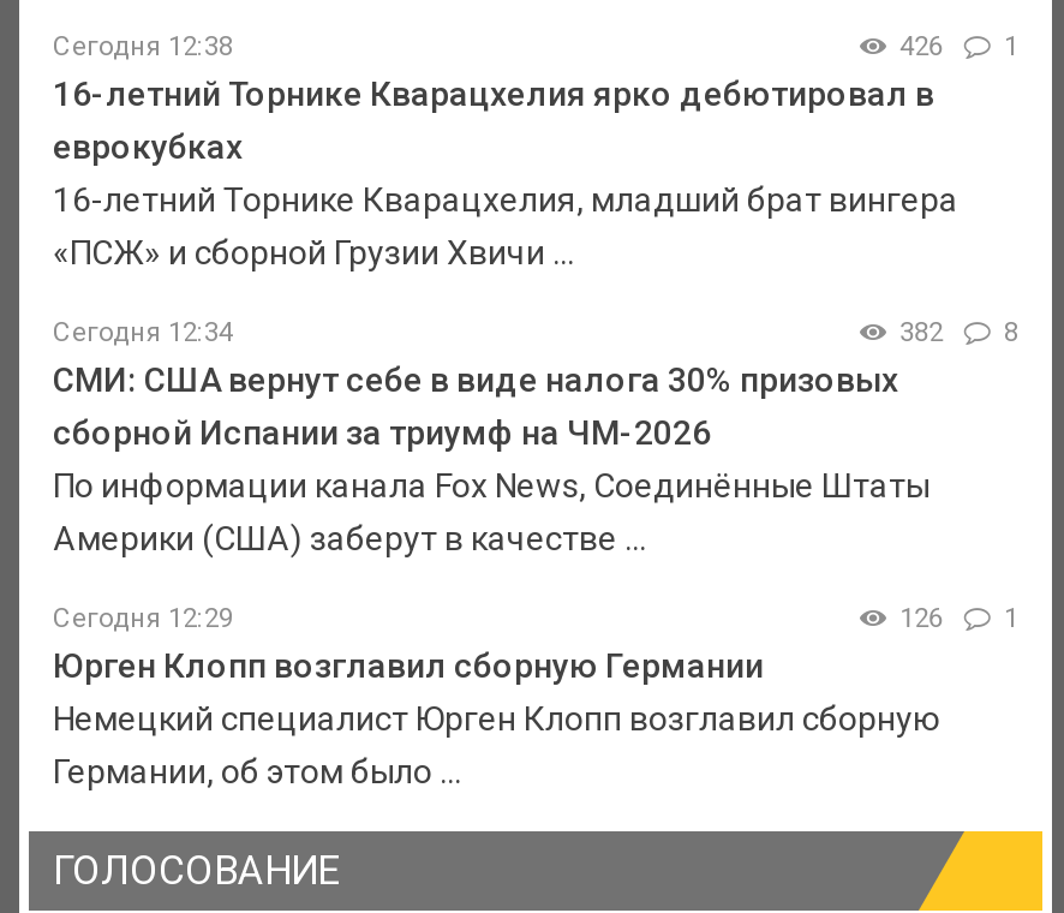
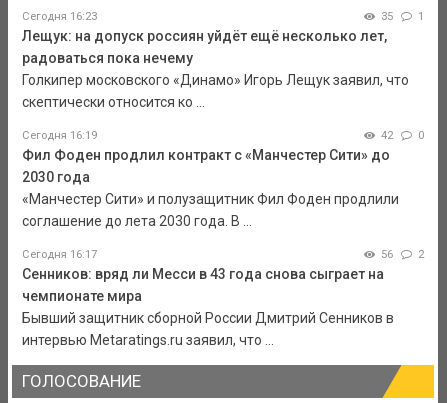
- Сегодня 12:38
- 426
+ Сегодня 16:23
+ 35

- 16-летний Торнике Кварацхелия ярко дебютировал в
- еврокубках
- 16-летний Торнике Кварацхелия, младший брат вингера
- «ПСЖ» и сборной Грузии Хвичи ...
+ Лещук: на допуск россиян уйдёт ещё несколько лет,
+ радоваться пока нечему
+ Голкипер московского «Динамо» Игорь Лещук заявил, что
+ скептически относится ко ...

- Сегодня 12:34
- 382
- 8
- СМИ: США вернут себе в виде налога 30% призовых
- сборной Испании за триумф на ЧМ-2026
- По информации канала Fox News, Соединённые Штаты
- Америки (США) заберут в качестве ...
+ Сегодня 16:19
+ 42
+ 0
+ Фил Фоден продлил контракт с «Манчестер Сити» до
+ 2030 года
+ «Манчестер Сити» и полузащитник Фил Фоден продлили
+ соглашение до лета 2030 года. В ...

- Сегодня 12:29
- 126
- 1
- Юрген Клопп возглавил сборную Германии
- Немецкий специалист Юрген Клопп возглавил сборную
- Германии, об этом было ...
+ Сегодня 16:17
+ 56
+ 2
+ Сенников: вряд ли Месси в 43 года снова сыграет на
+ чемпионате мира
+ Бывший защитник сборной России Дмитрий Сенников в
+ интервью Metaratings.ru заявил, что ...
